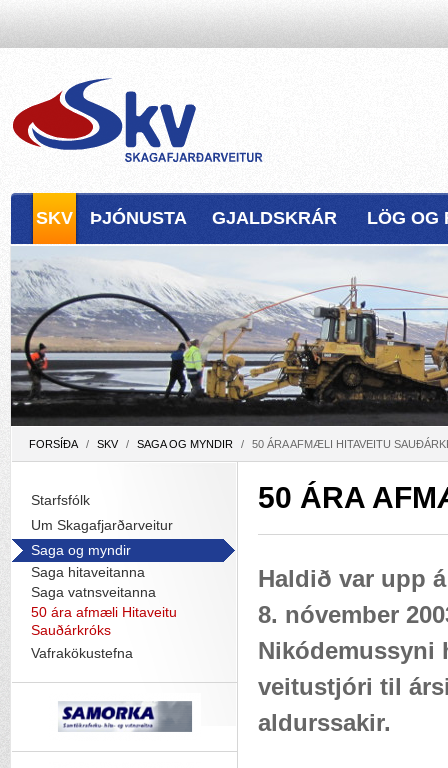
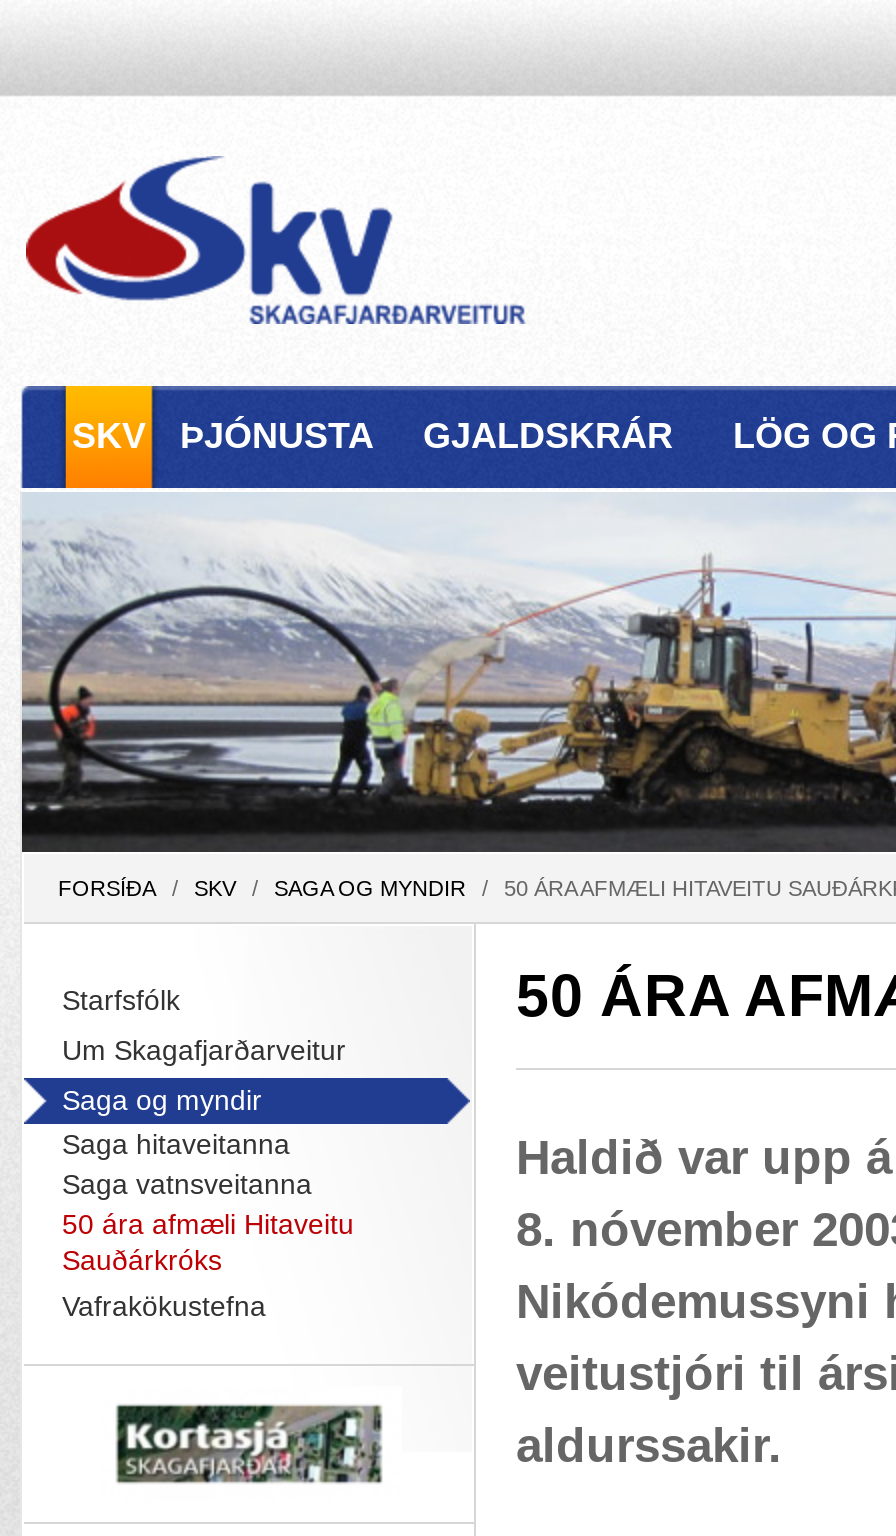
- [image]
+ [image]
